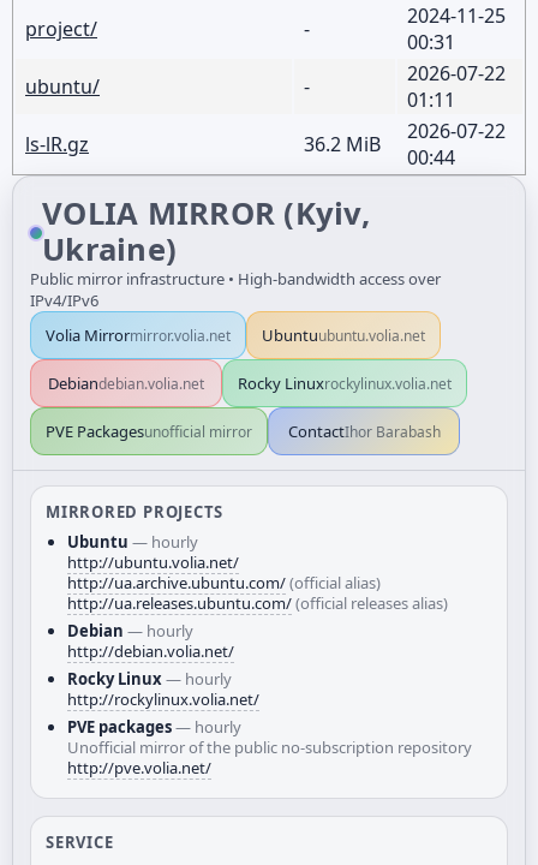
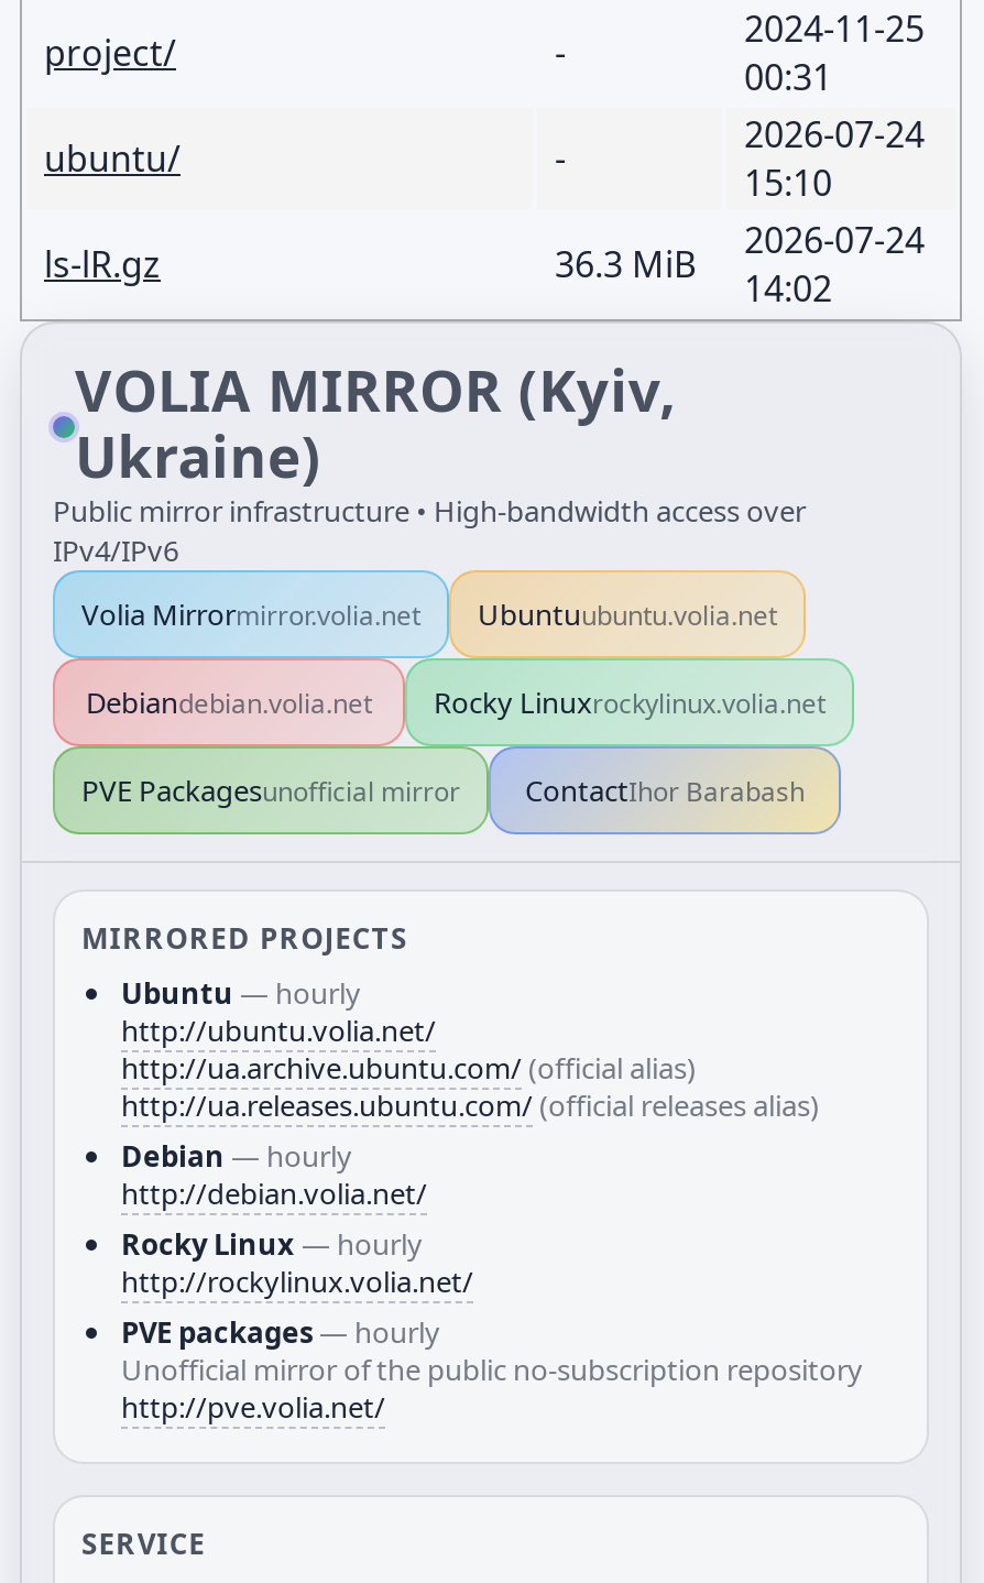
- 2026-07-22
+ 2026-07-24

- 01:11
+ 15:10

- 2026-07-22
+ 2026-07-24

- 36.2 MiB
+ 36.3 MiB

- 00:44
+ 14:02
